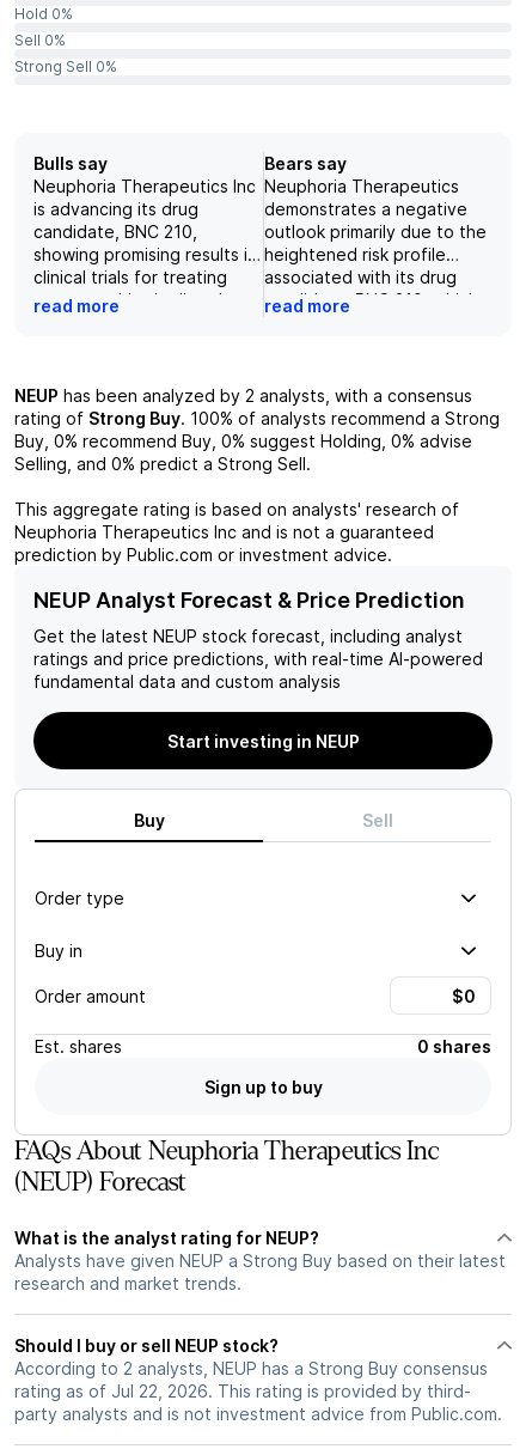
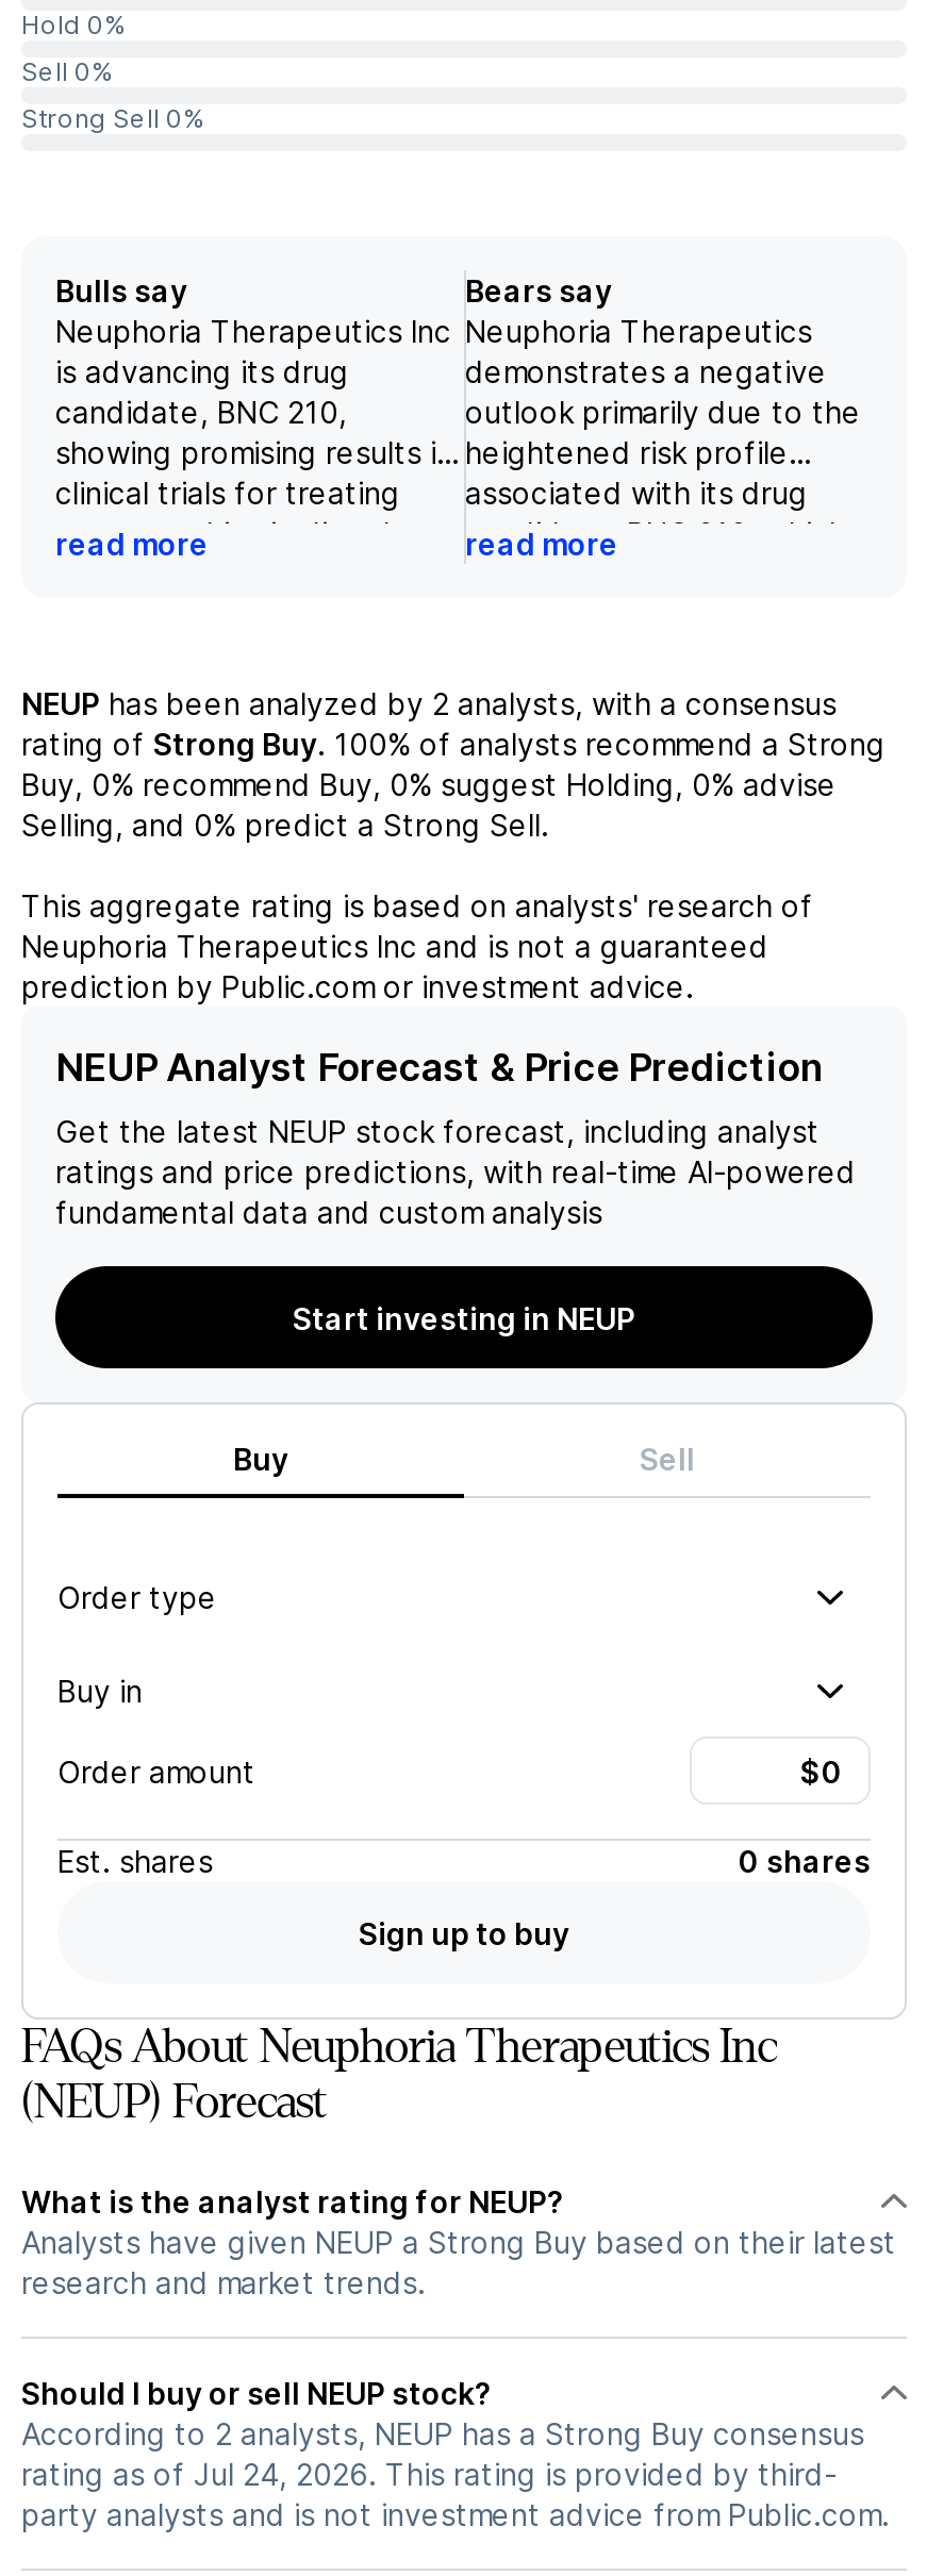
- rating as of Jul 22, 2026. This rating is provided by third-
+ rating as of Jul 24, 2026. This rating is provided by third-
